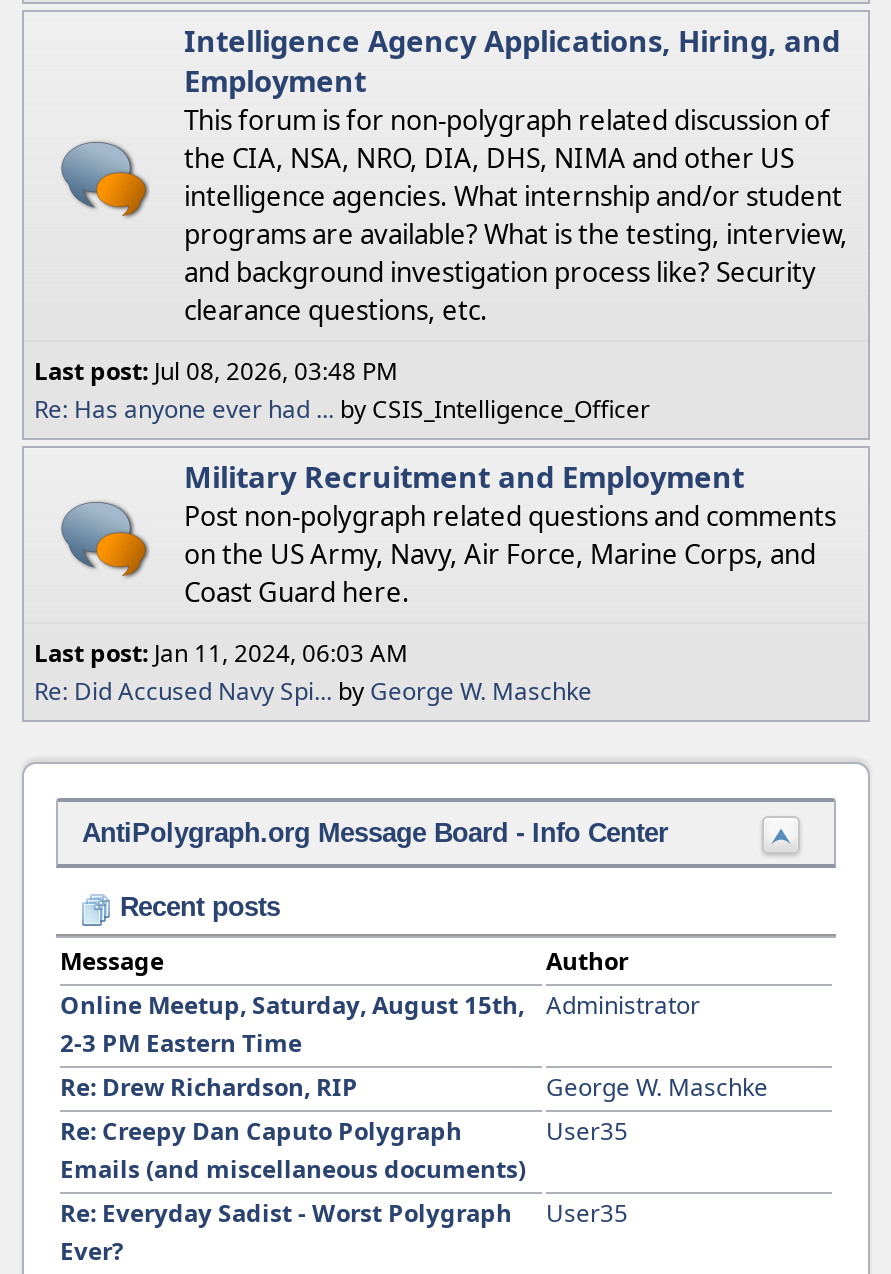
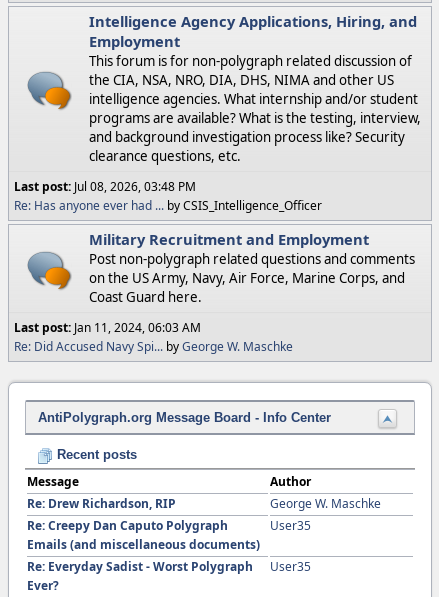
- Online Meetup, Saturday, August 15th,
- 2-3 PM Eastern Time

- Administrator
